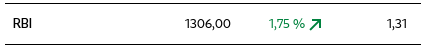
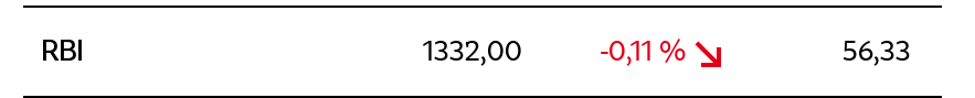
- 1306,00
- 1,75 %
- 1,31
+ 1332,00
+ -0,11 %
+ 56,33
